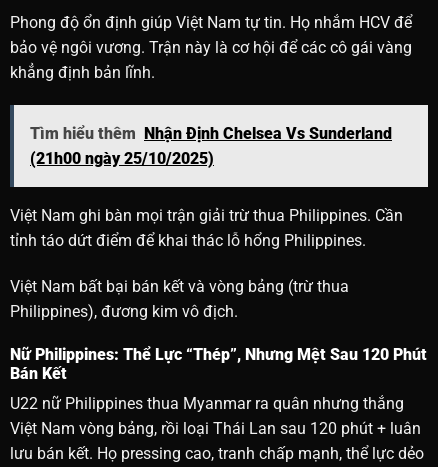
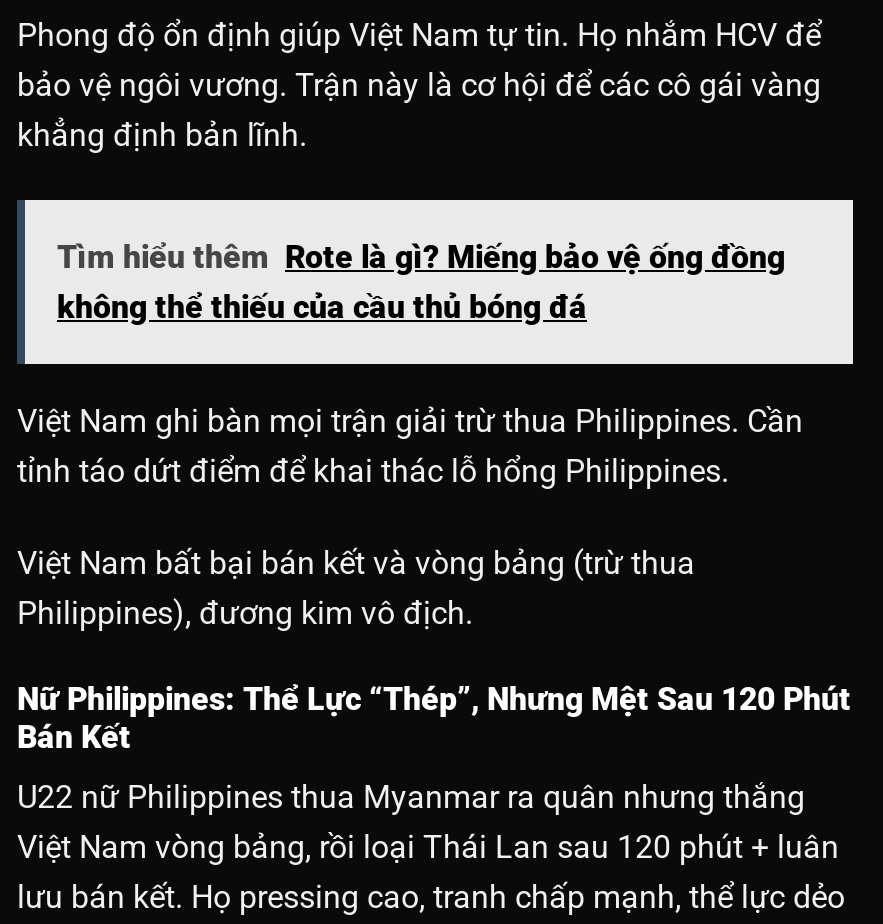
- Tìm hiểu thêm Nhận Định Chelsea Vs Sunderland
- (21h00 ngày 25/10/2025)
+ Tìm hiểu thêm Rote là gì? Miếng bảo vệ ống đồng
+ không thể thiếu của cầu thủ bóng đá
